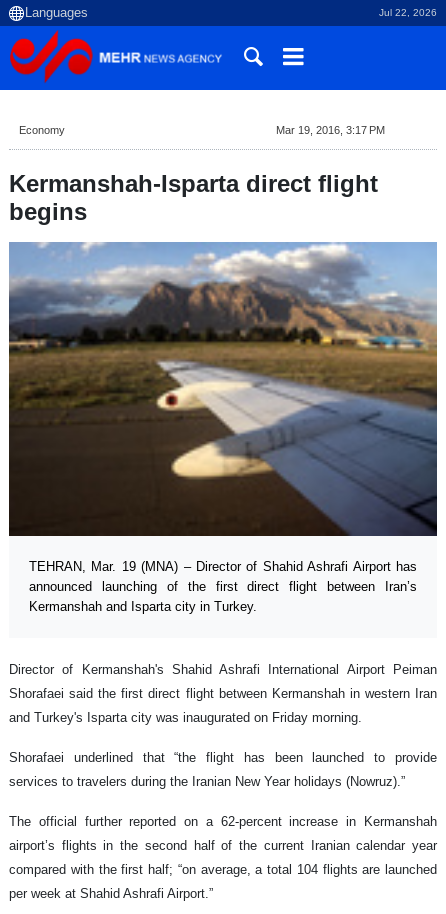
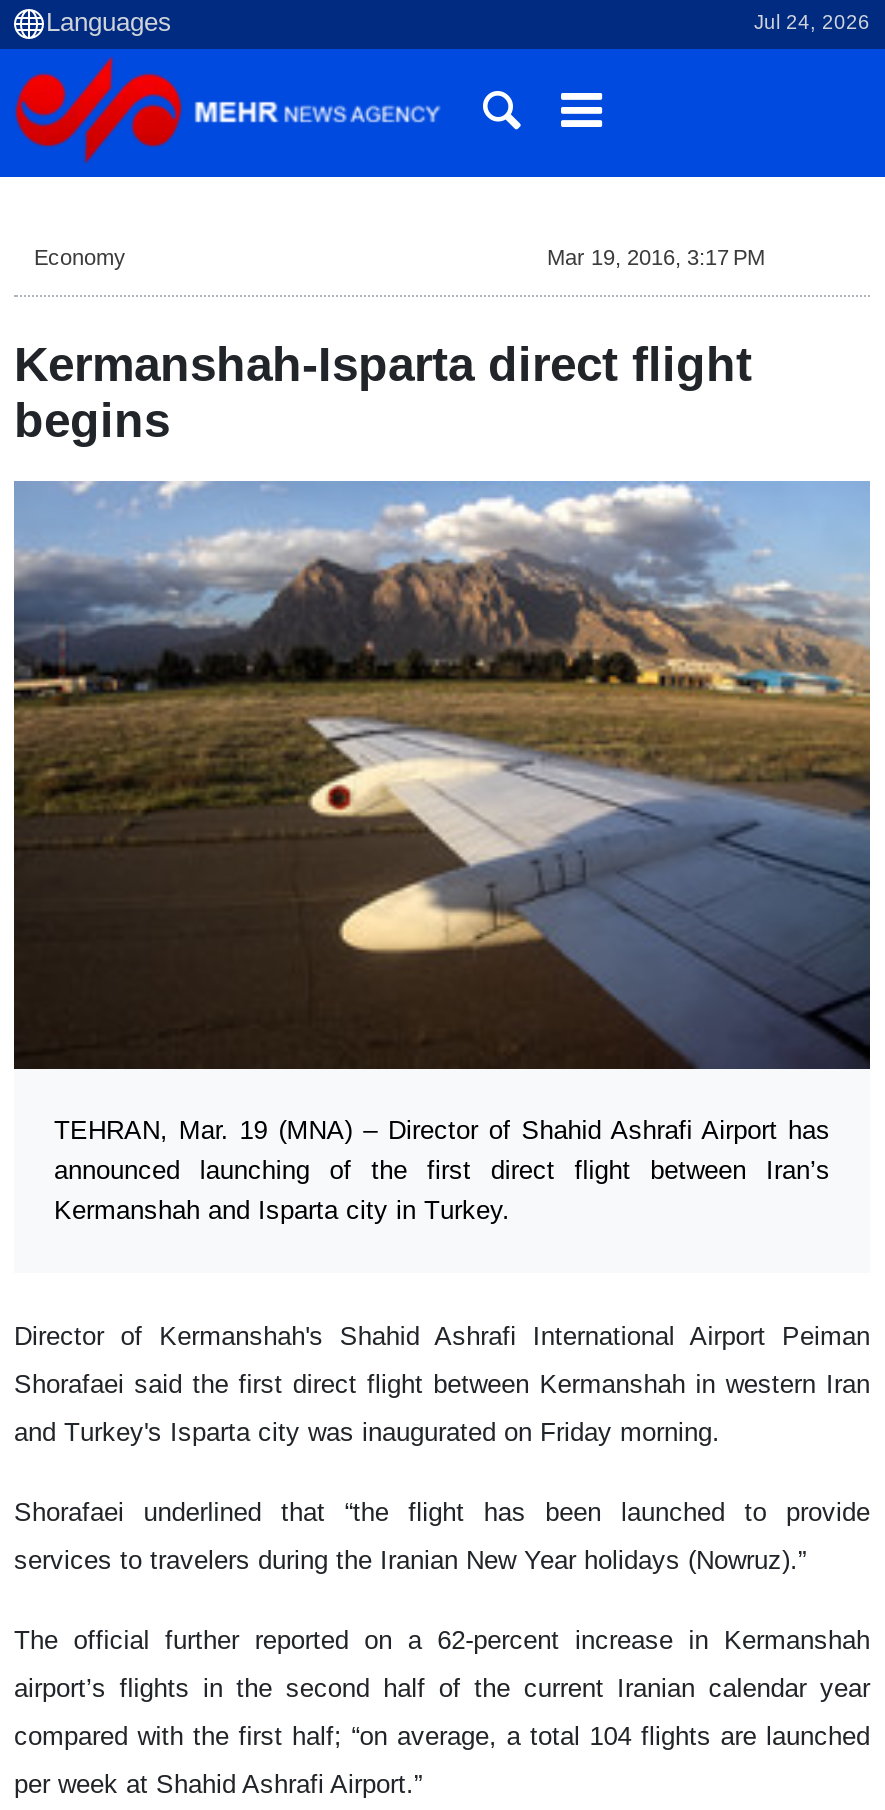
- Jul 22, 2026
+ Jul 24, 2026
